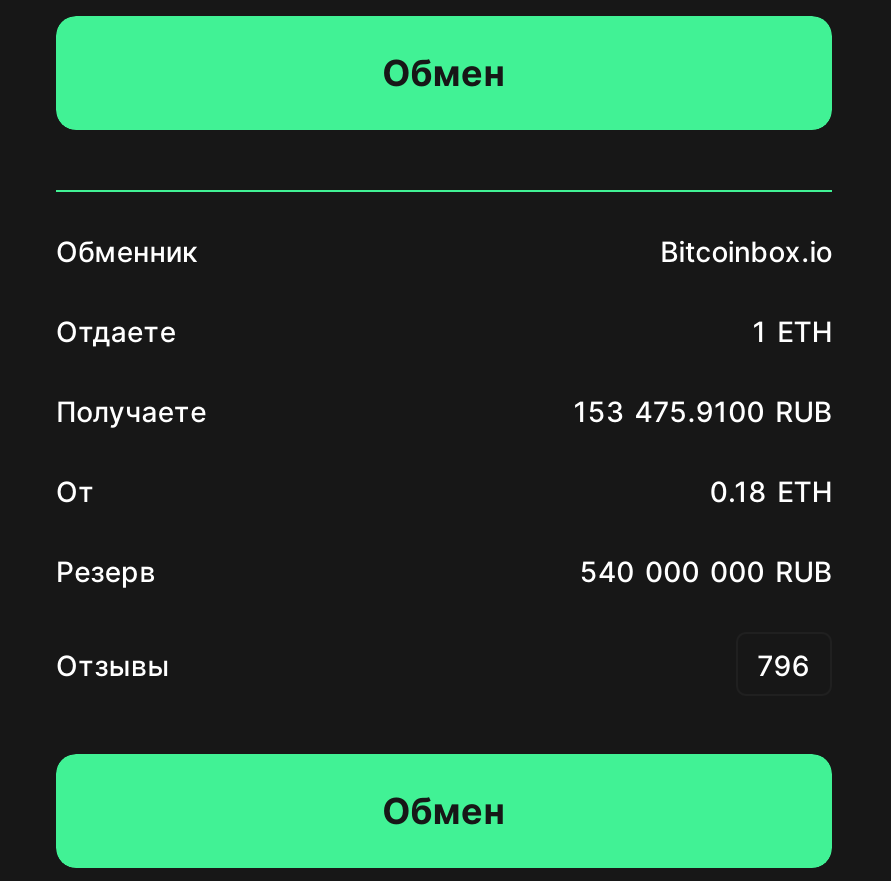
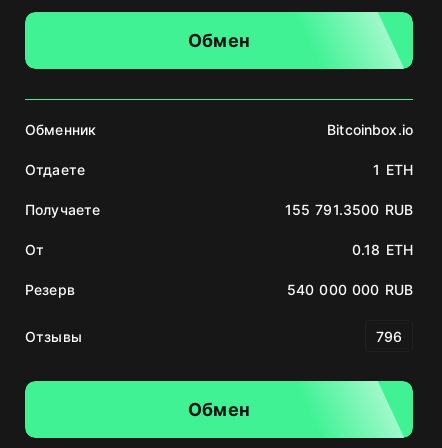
moved down: [image]

- 153 475.9100 RUB
+ 155 791.3500 RUB

moved up: [image]
